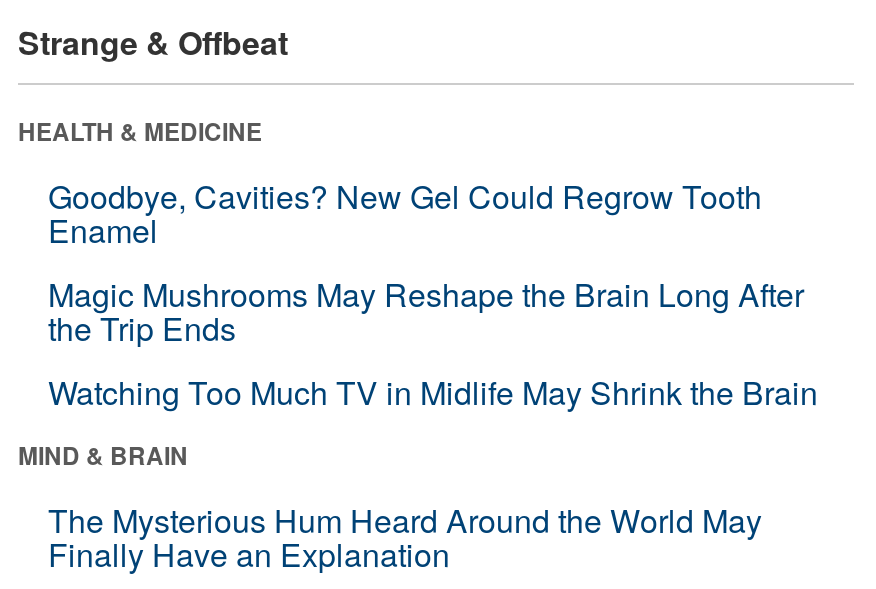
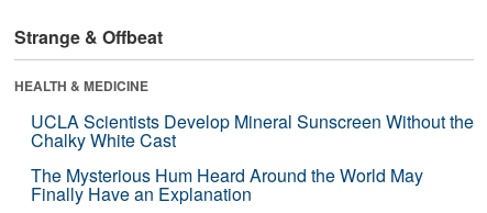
- Goodbye, Cavities? New Gel Could Regrow Tooth
- Enamel
- Magic Mushrooms May Reshape the Brain Long After
- the Trip Ends
- Watching Too Much TV in Midlife May Shrink the Brain
- MIND & BRAIN
+ UCLA Scientists Develop Mineral Sunscreen Without the
+ Chalky White Cast
